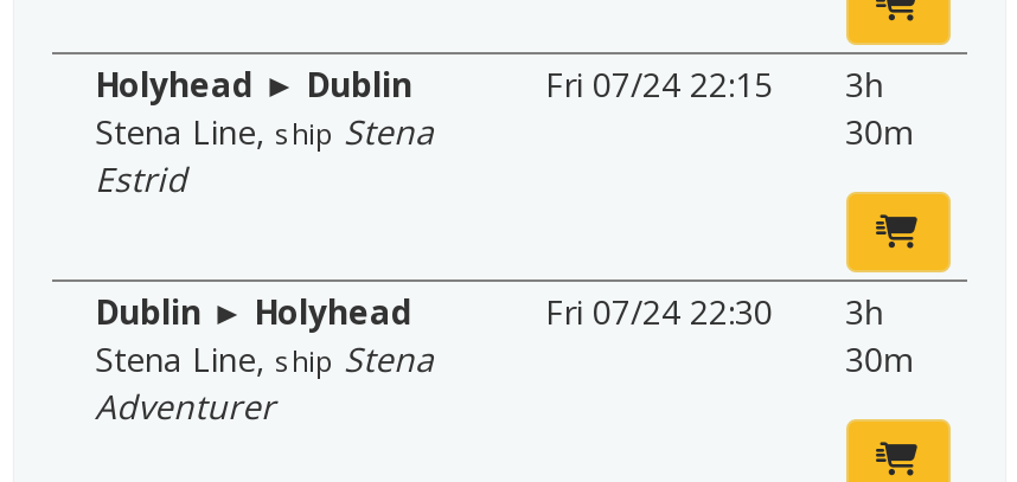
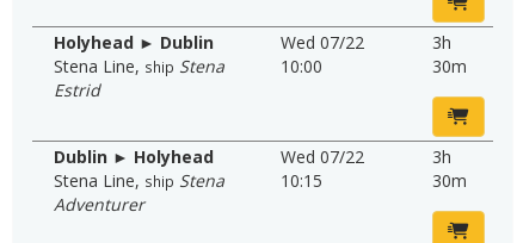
- Fri 07/24 22:15
+ Wed 07/22
+ 10:00

- Fri 07/24 22:30
+ Wed 07/22
+ 10:15
